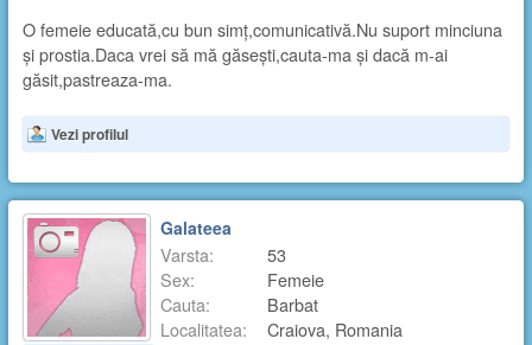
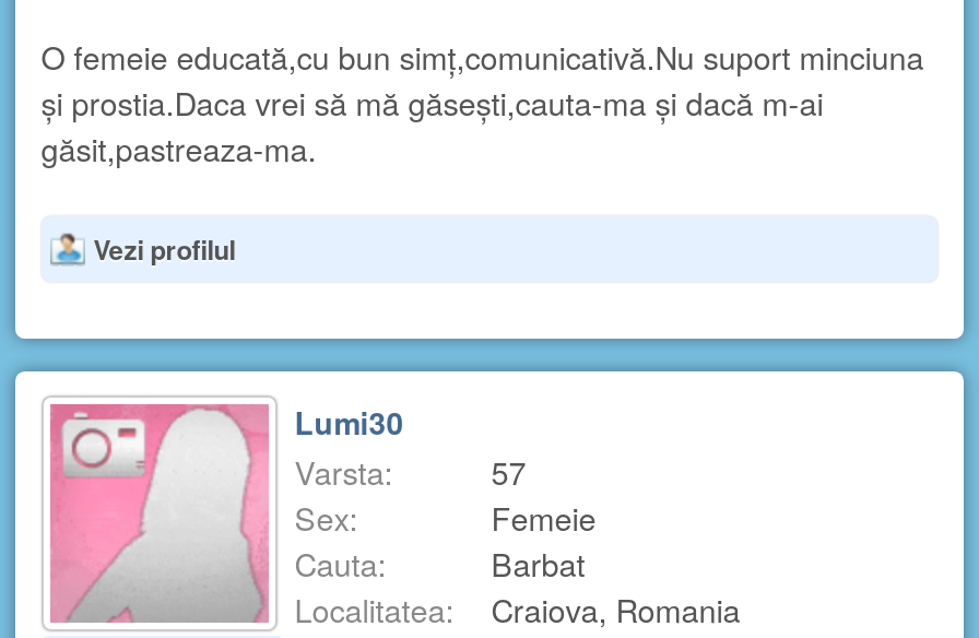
- Galateea
+ Lumi30

- 53
+ 57
